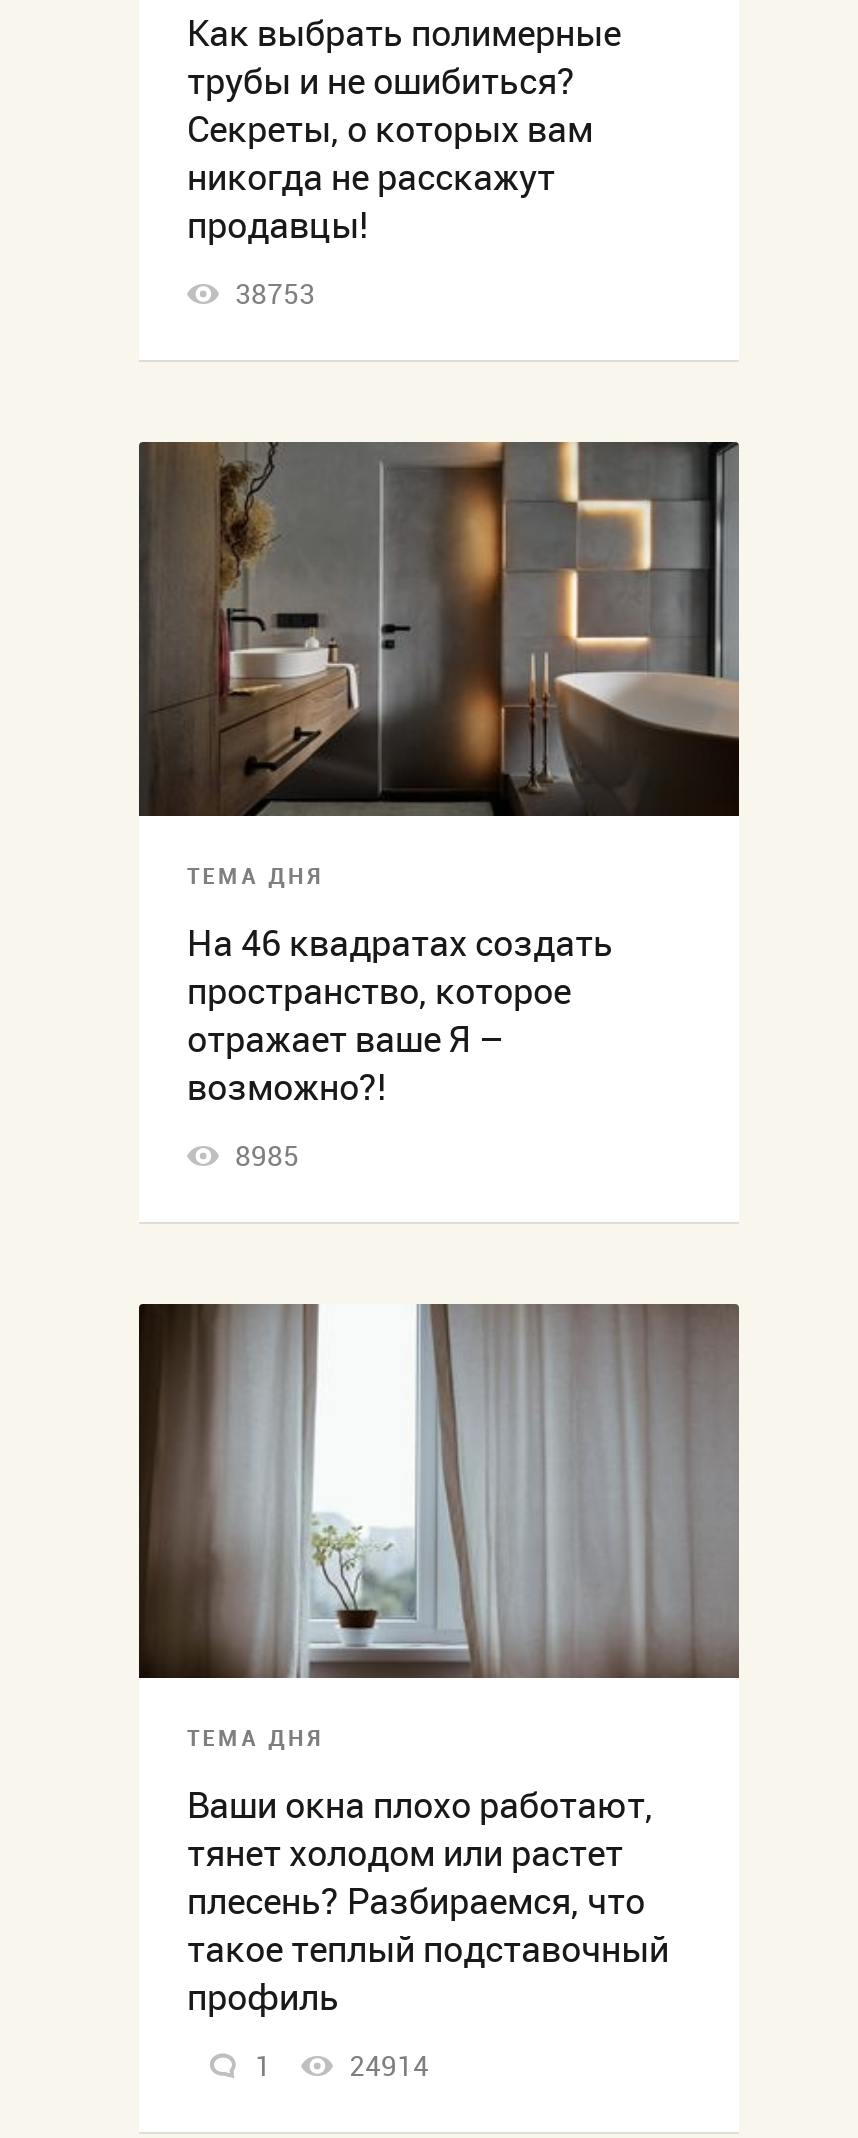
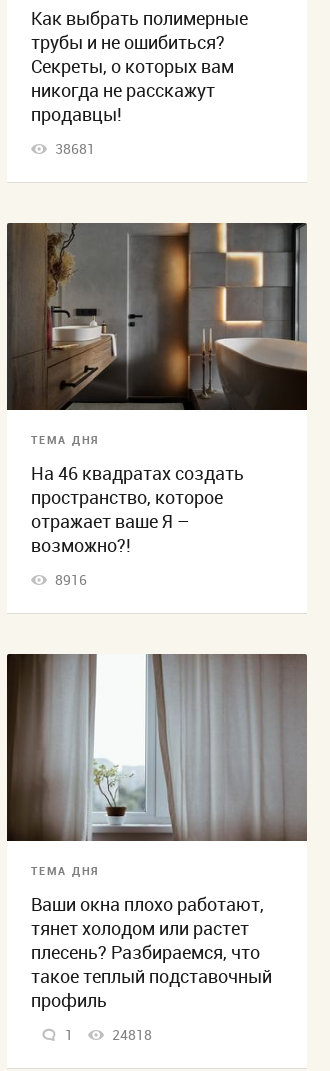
- 38753
+ 38681

- 8985
+ 8916

- 24914
+ 24818
